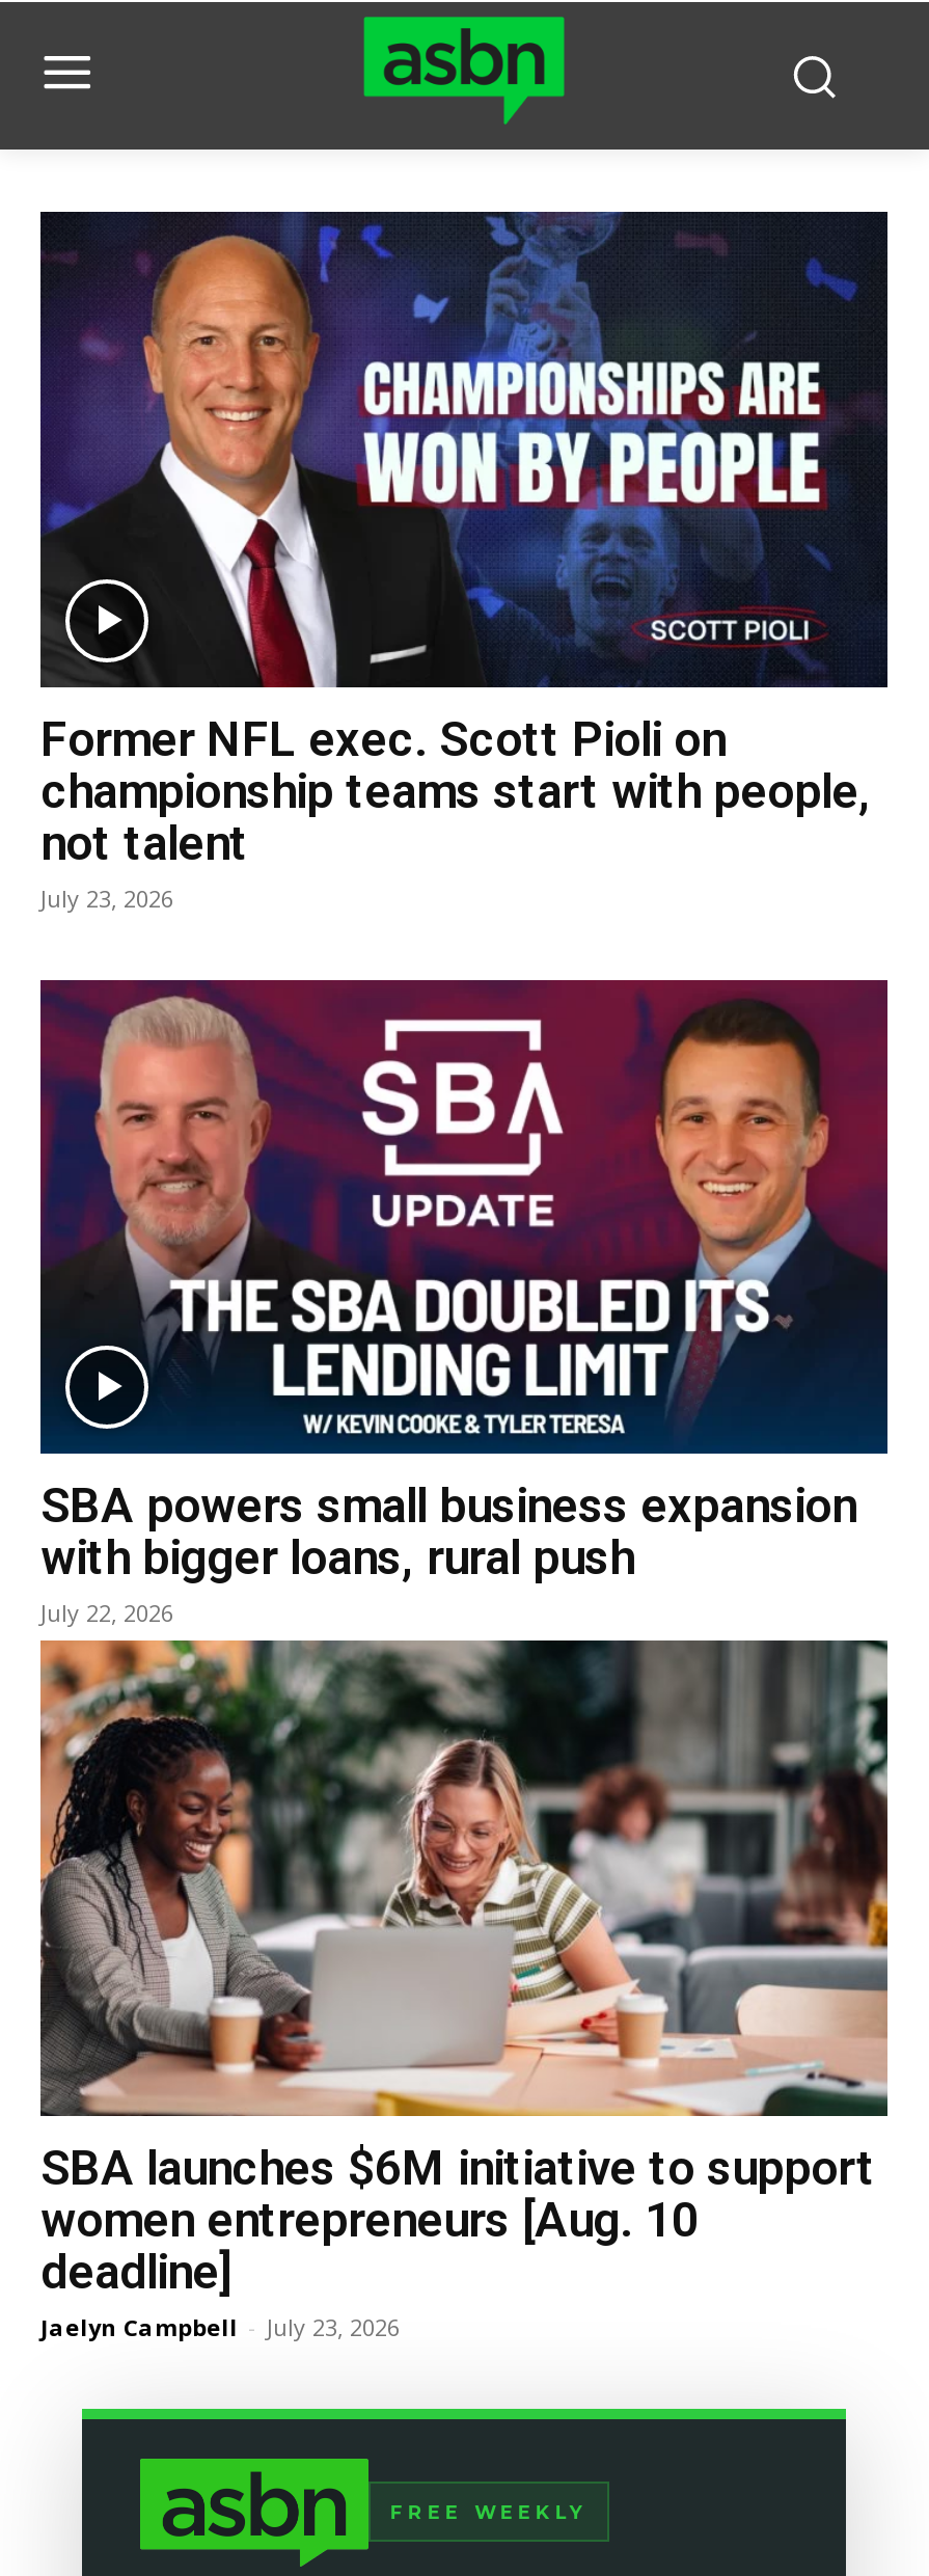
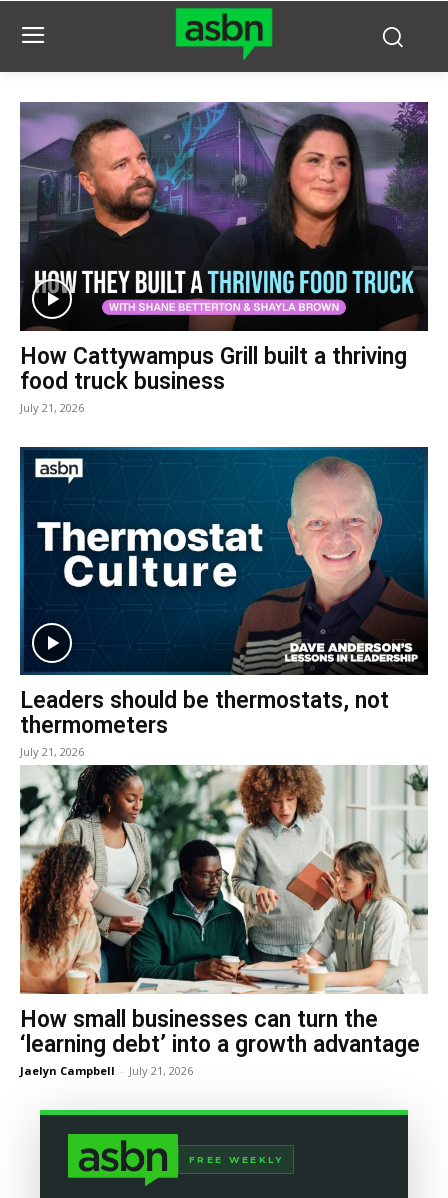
- [image]
- Former NFL exec. Scott Pioli on
- championship teams start with people,
- not talent
- July 23, 2026
+ [image]
+ How Cattywampus Grill built a thriving
+ food truck business
+ July 21, 2026

- [image]
- SBA powers small business expansion
- with bigger loans, rural push
- July 22, 2026
+ [image]
+ Leaders should be thermostats, not
+ thermometers
+ July 21, 2026

- [image]
- SBA launches $6M initiative to support
- women entrepreneurs [Aug. 10
- deadline]
- Jaelyn Campbell - July 23, 2026
+ [image]
+ How small businesses can turn the
+ ‘learning debt’ into a growth advantage
+ Jaelyn Campbell - July 21, 2026
